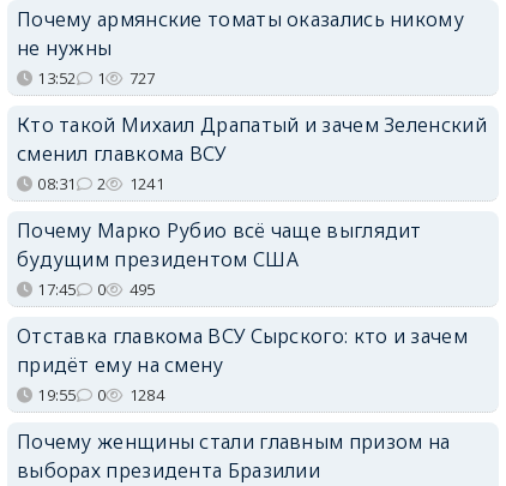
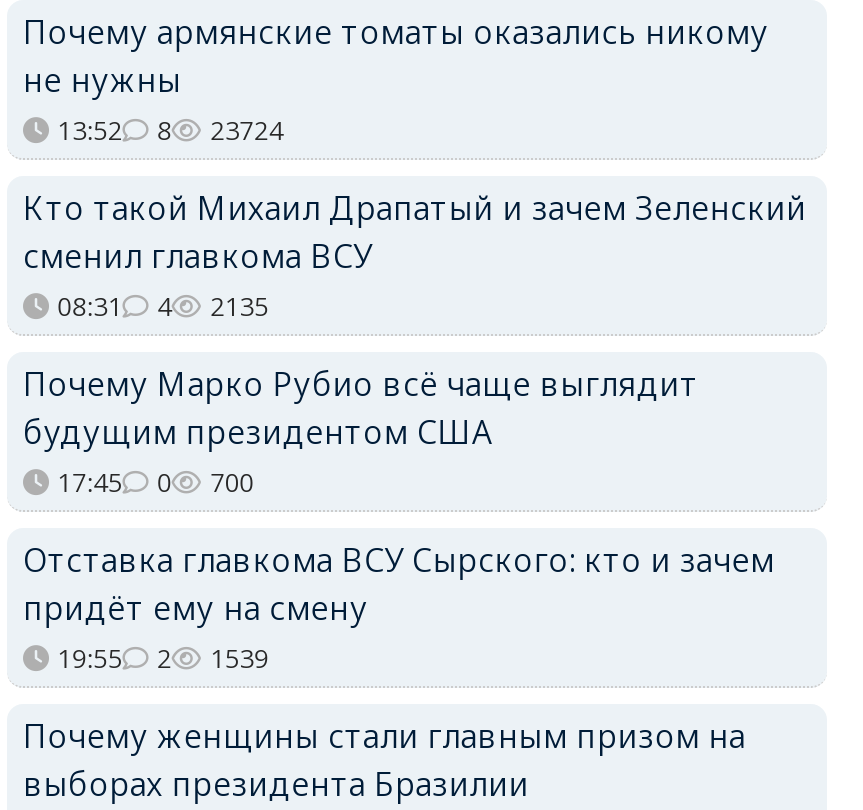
- 1
+ 8

- 727
+ 23724

- 2
+ 4

- 1241
+ 2135

- 17:45 0 495
+ 17:45 0 700

- 0
+ 2

- 1284
+ 1539
